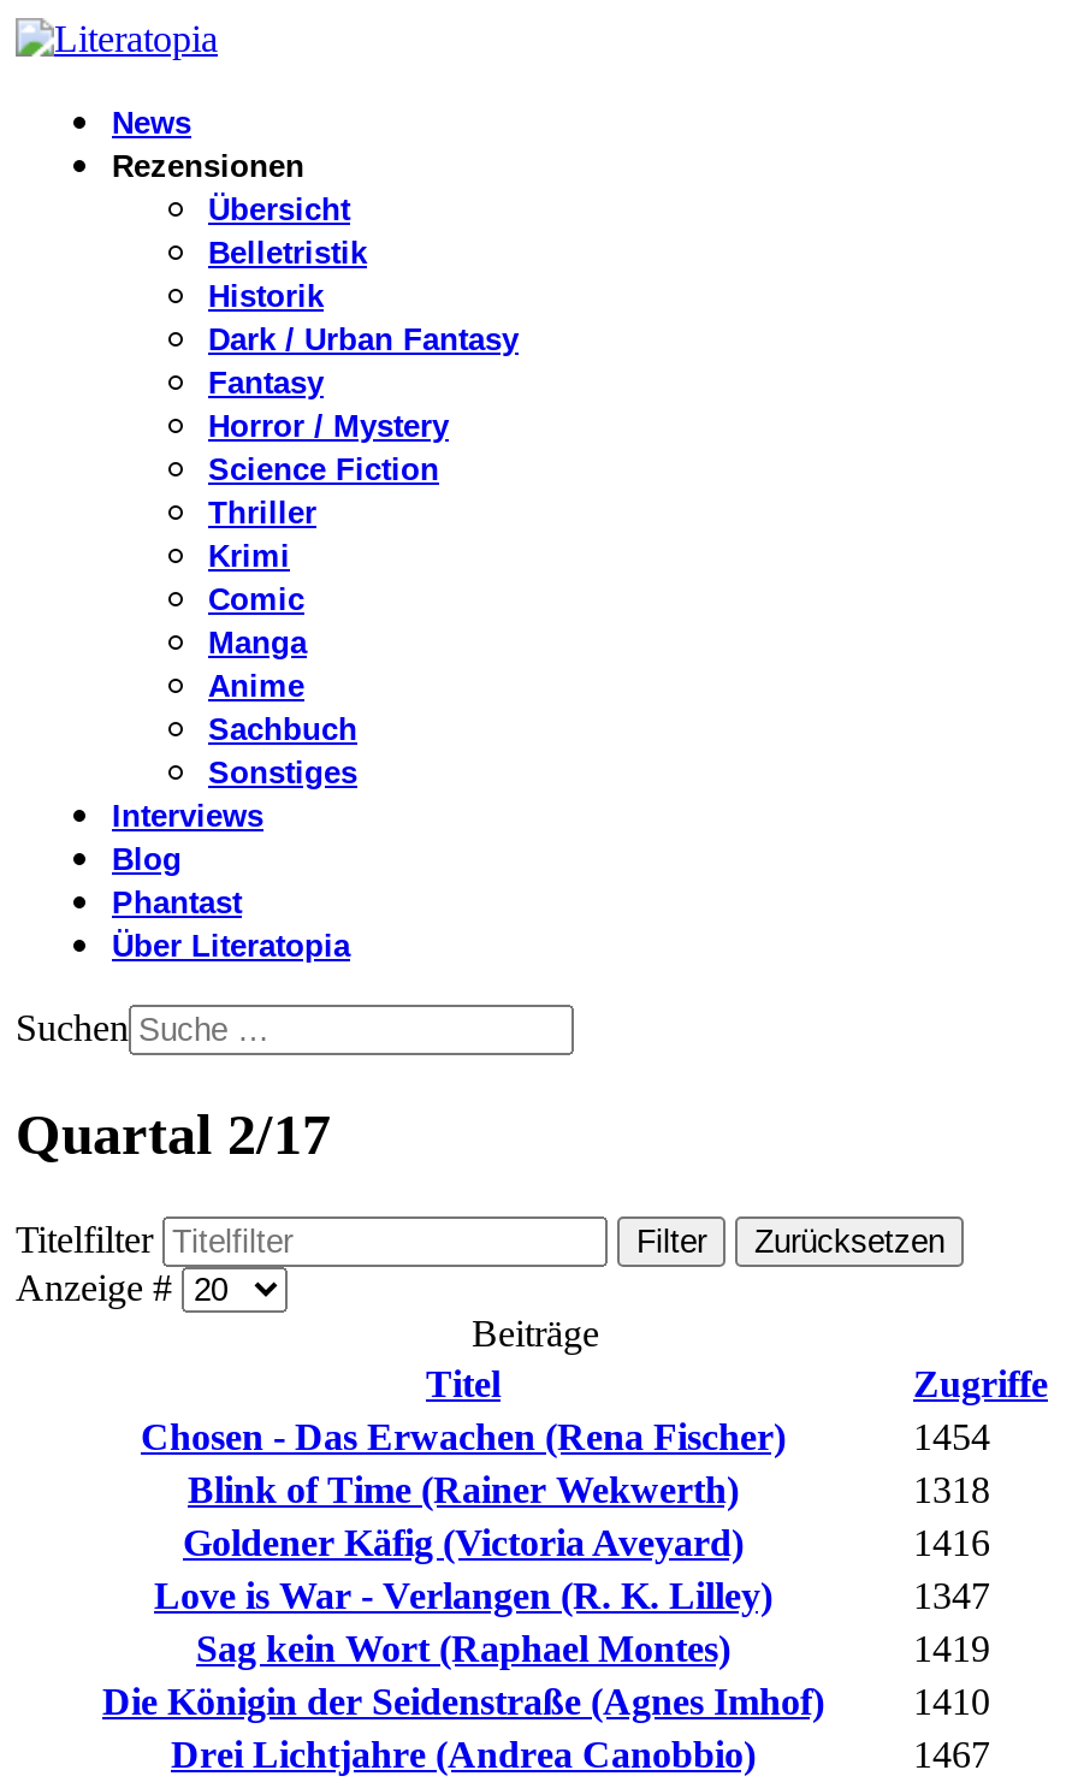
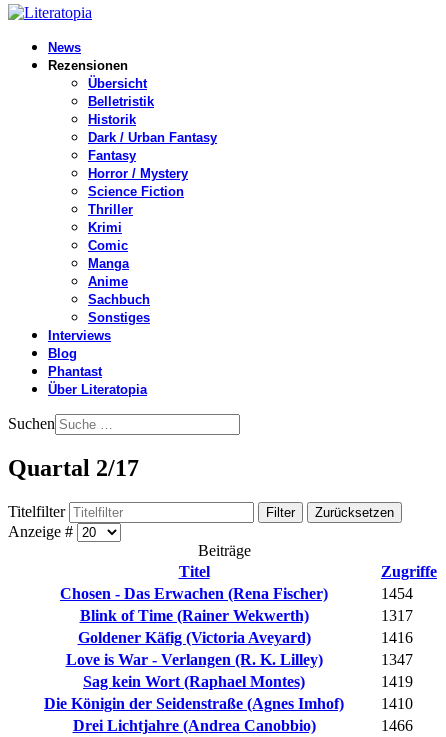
- 1318
+ 1317

- 1467
+ 1466
